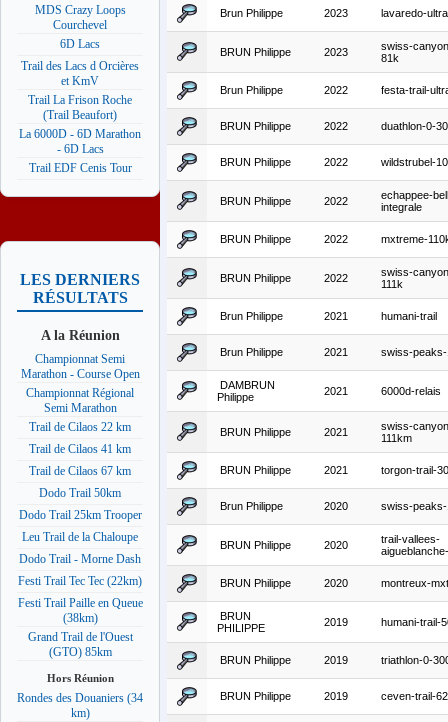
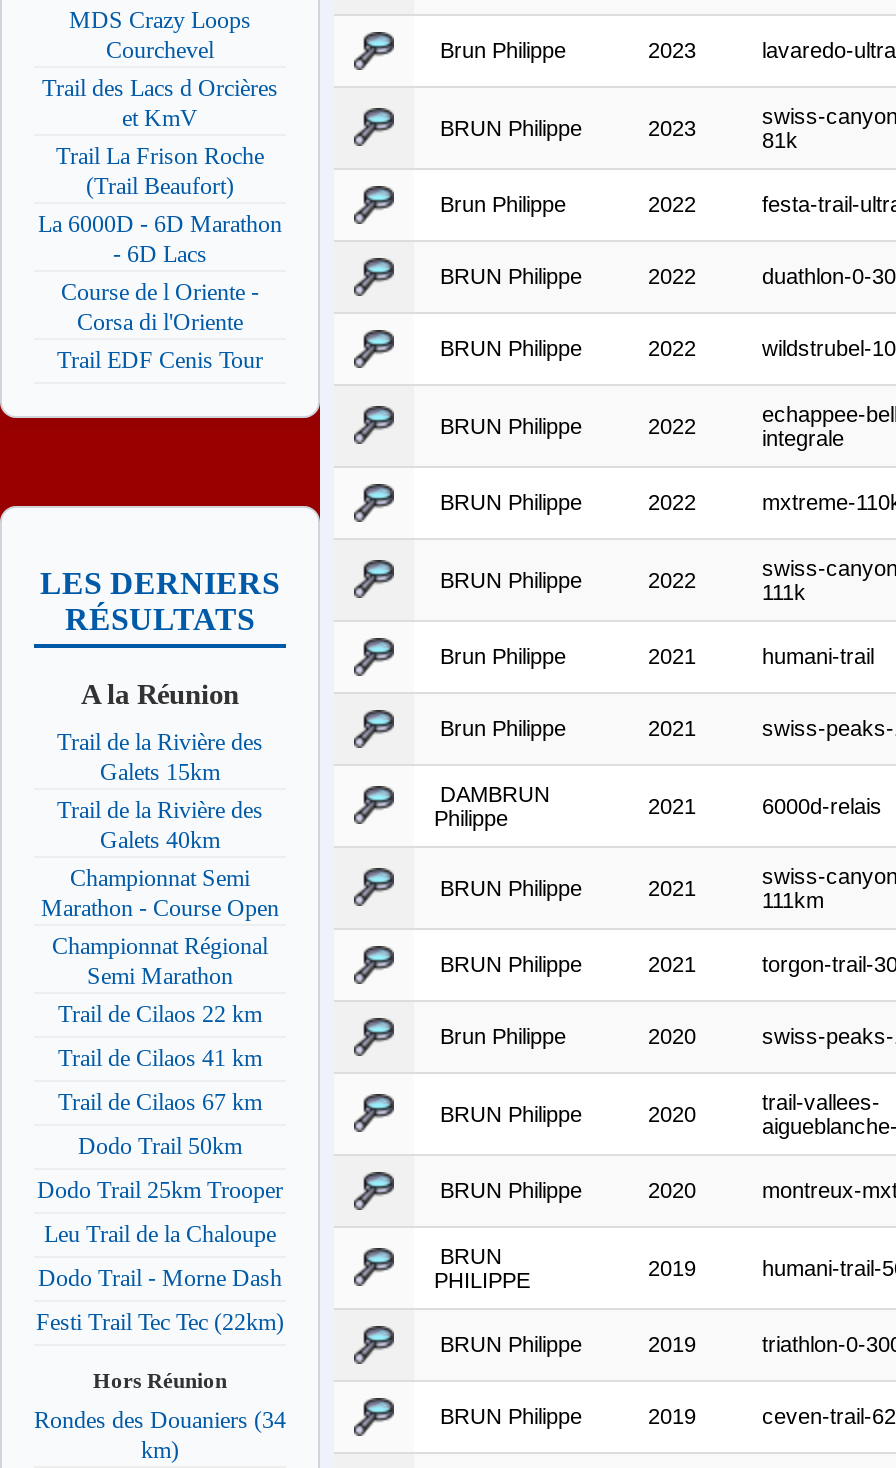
- 6D Lacs

moved up: Trail des Lacs d Orcières | et KmV | Trail La Frison Roche | (Trail Beaufort) | La 6000D - 6D Marathon | - 6D Lacs

+ Course de l Oriente -
+ Corsa di l'Oriente

moved down: Championnat Semi | Marathon - Course Open | Championnat Régional | ... | Dodo Trail - Morne Dash | Festi Trail Tec Tec (22km)

+ Trail de la Rivière des
+ Galets 15km
+ Trail de la Rivière des
+ Galets 40km

- Festi Trail Paille en Queue
- (38km)
- Grand Trail de l'Ouest
- (GTO) 85km
